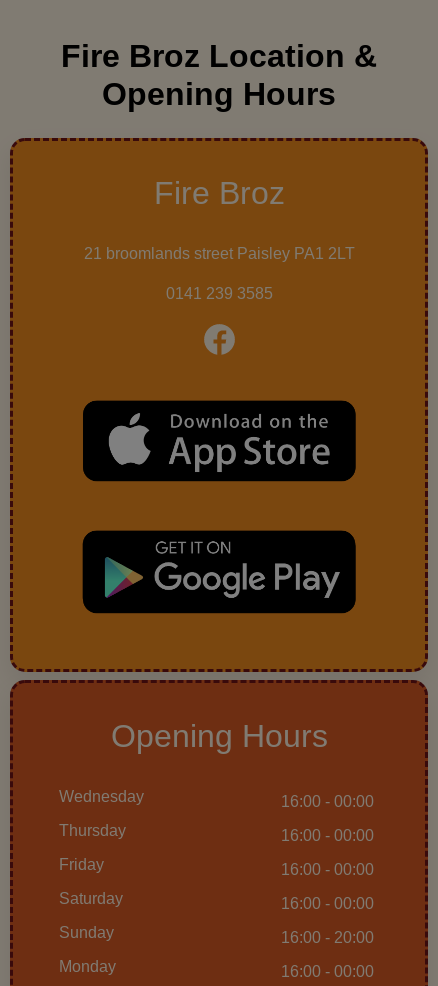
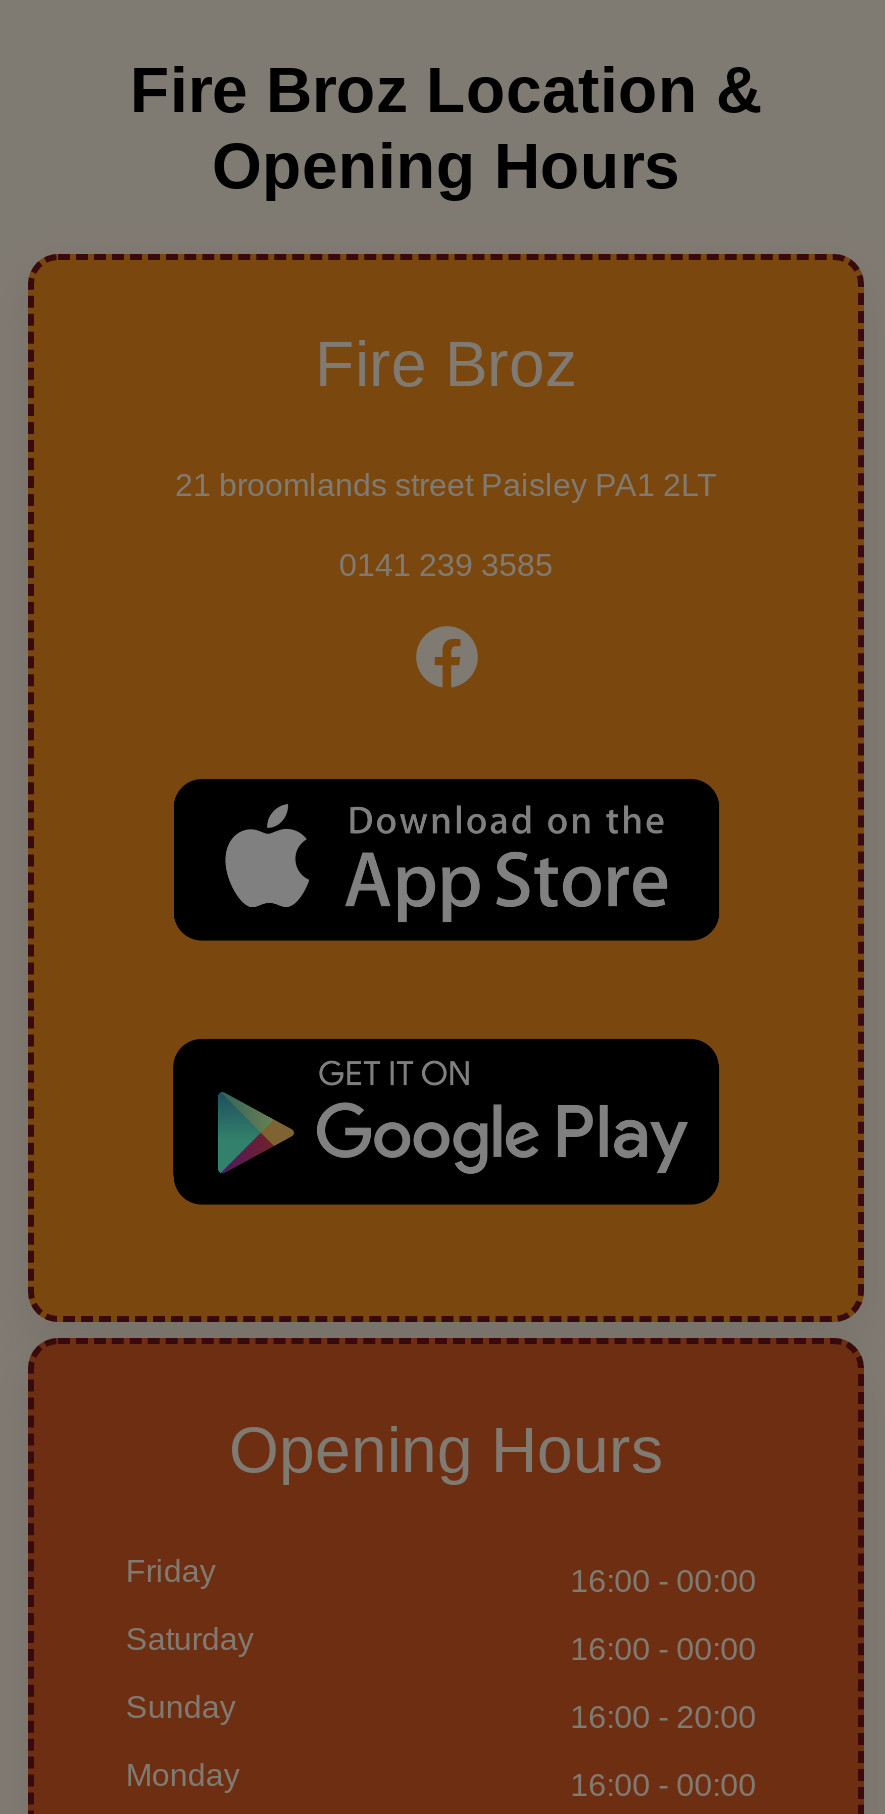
- Wednesday
- 16:00 - 00:00
- Thursday
- 16:00 - 00:00
